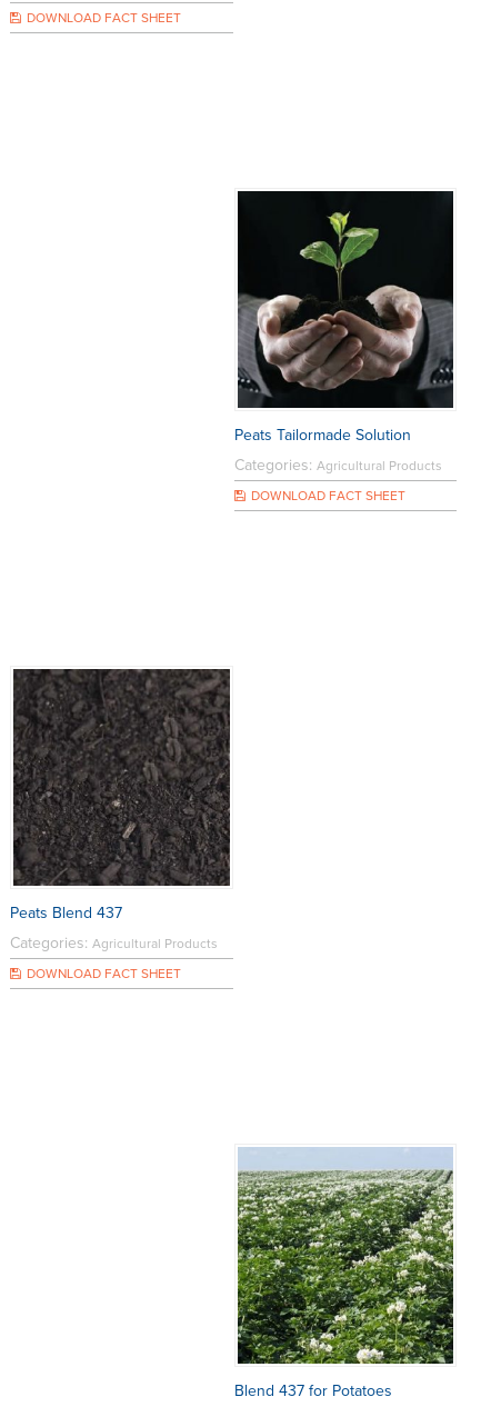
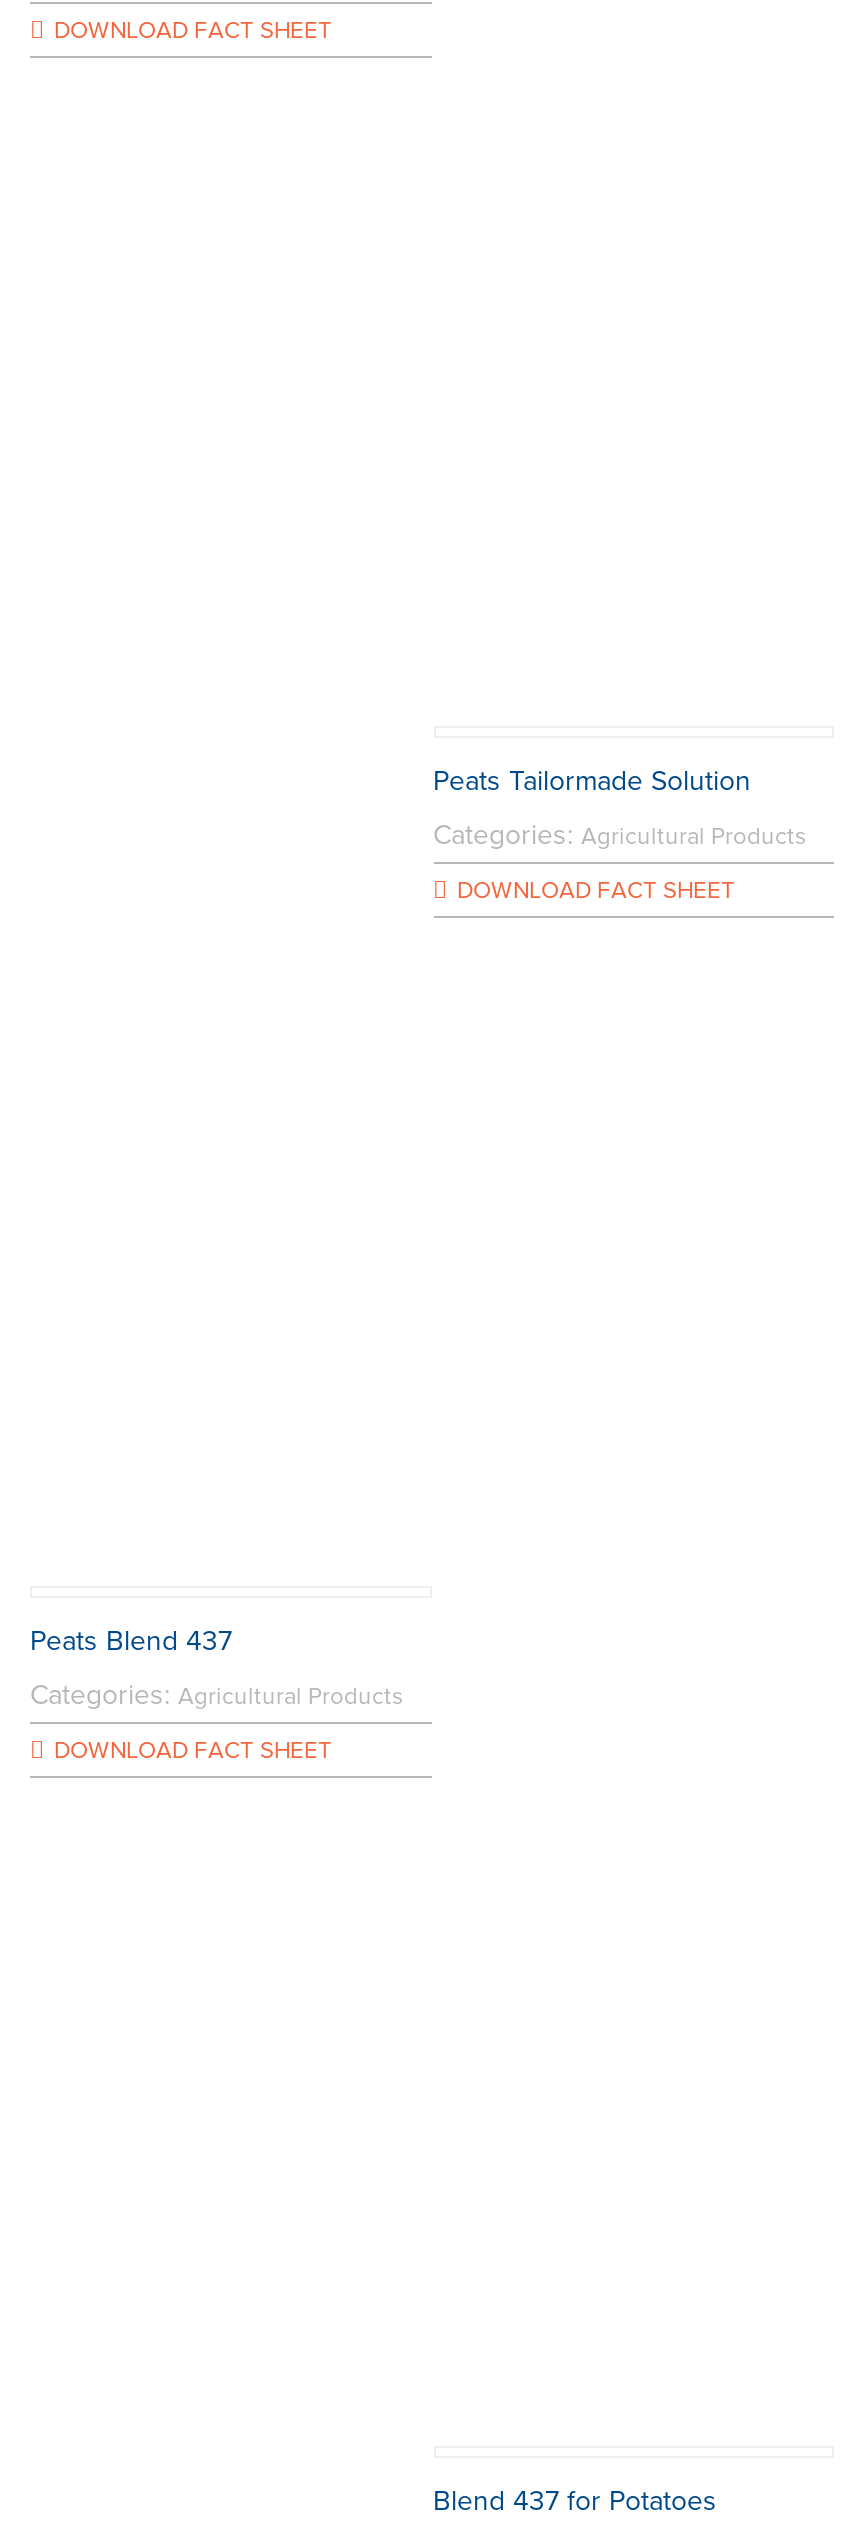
- [image]

- [image]

- [image]
